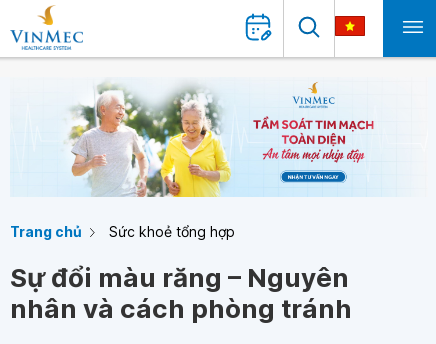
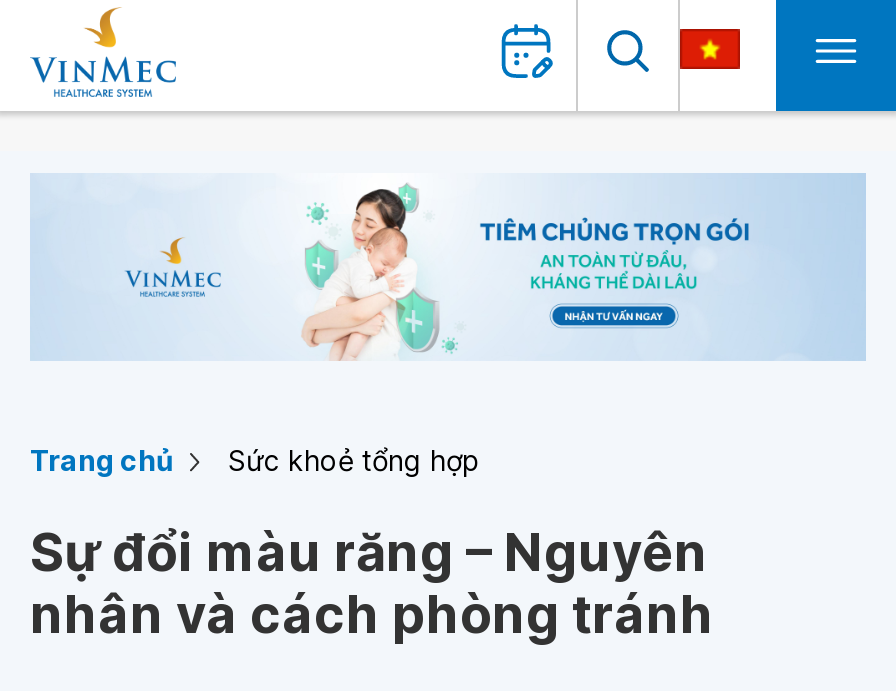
- [image]
+ [image]
